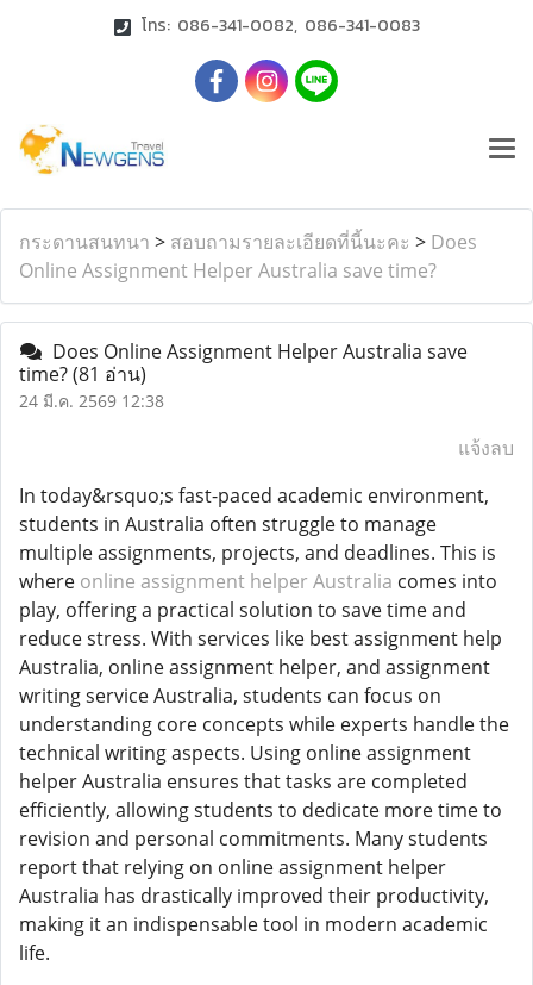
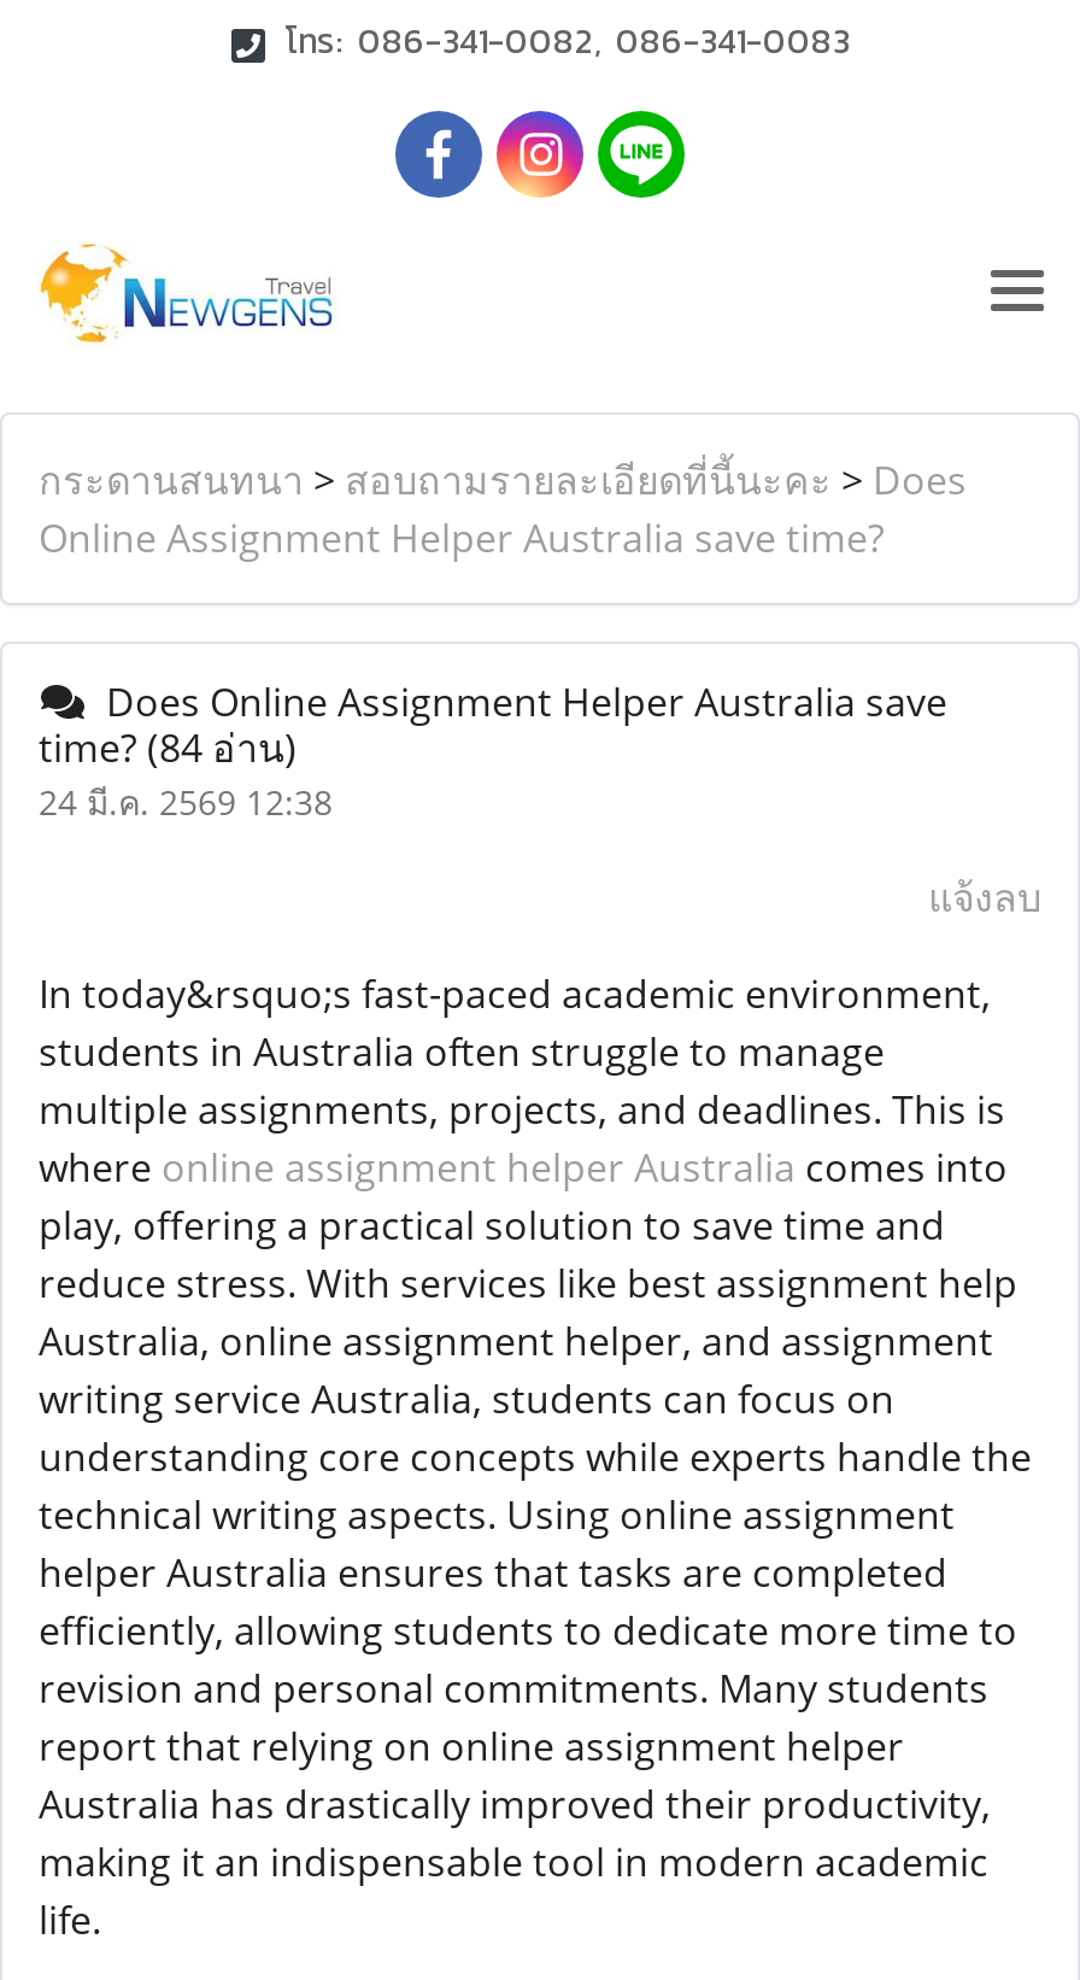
- time? (81 อ่าน)
+ time? (84 อ่าน)
